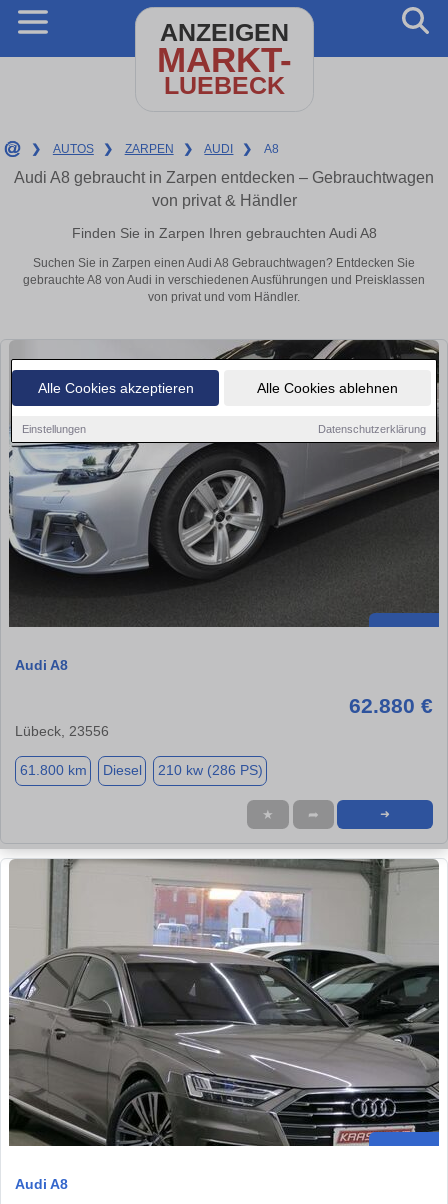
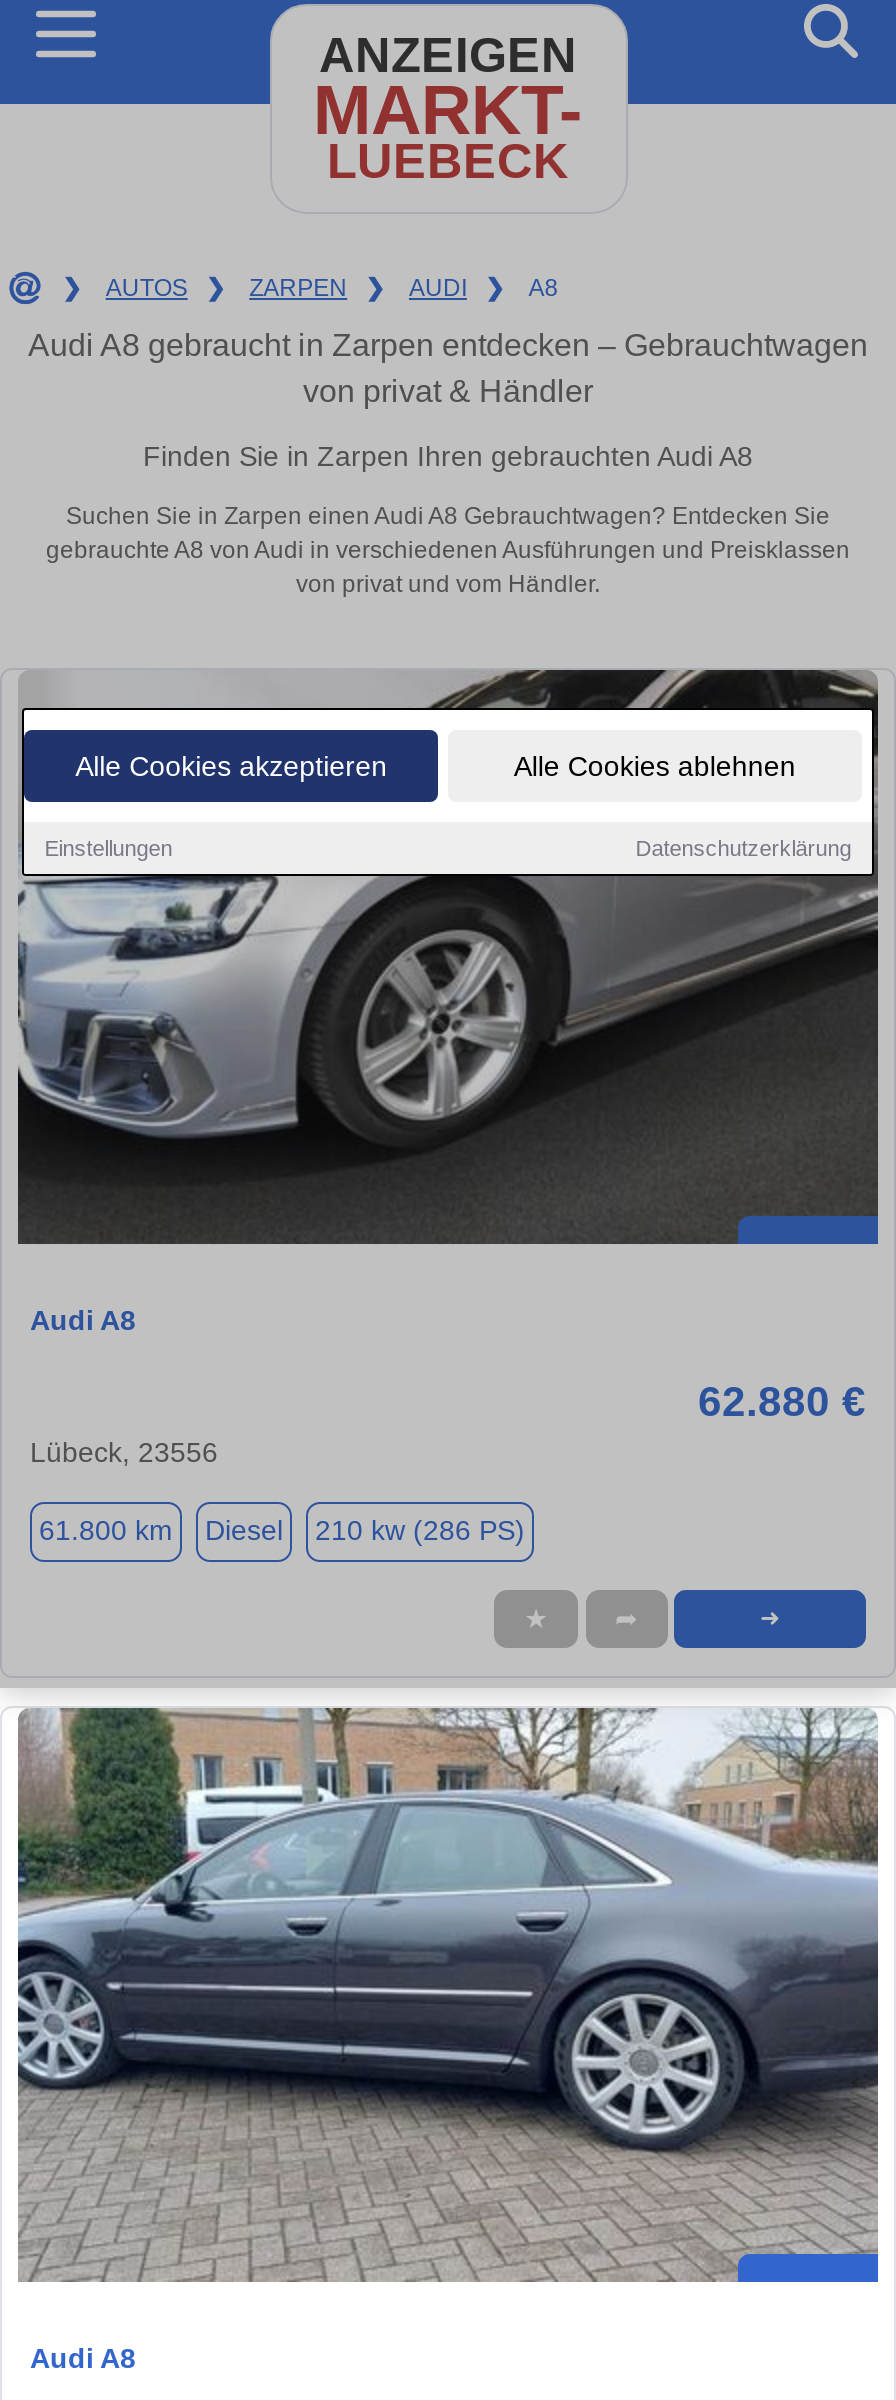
- [image]
+ [image]
